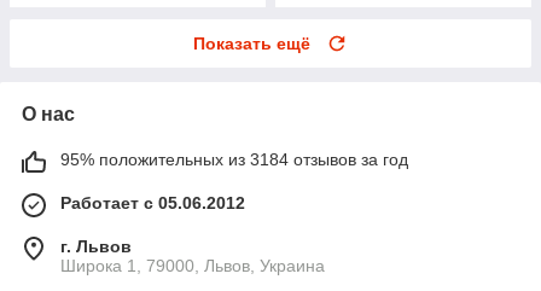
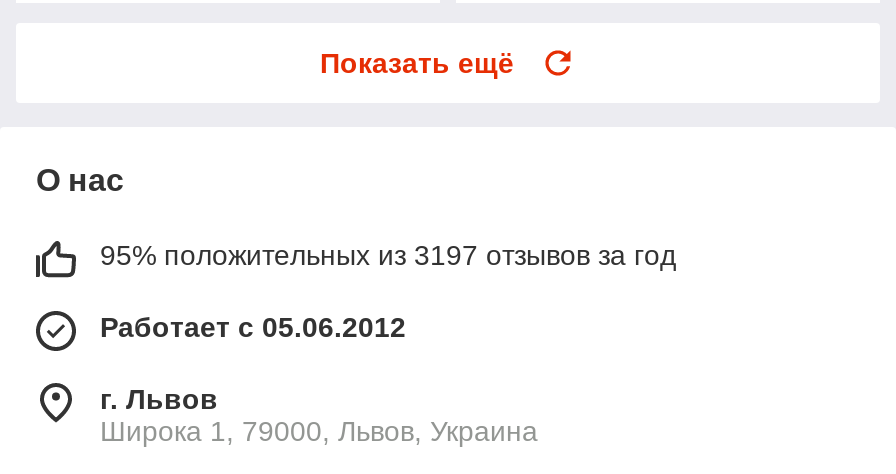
- 95% положительных из 3184 отзывов за год
+ 95% положительных из 3197 отзывов за год
